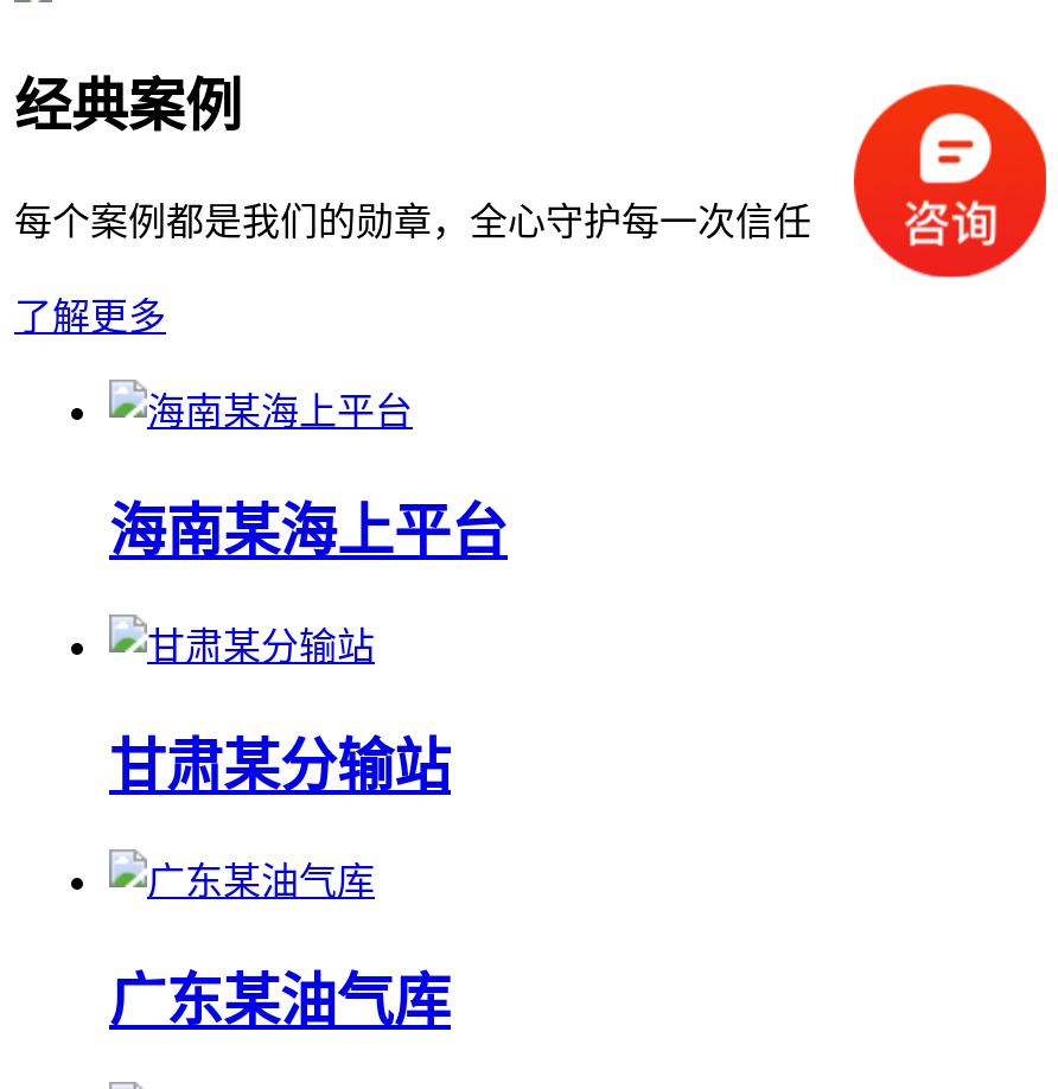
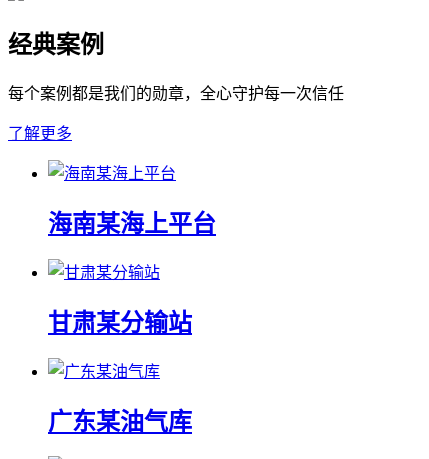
- [image]
